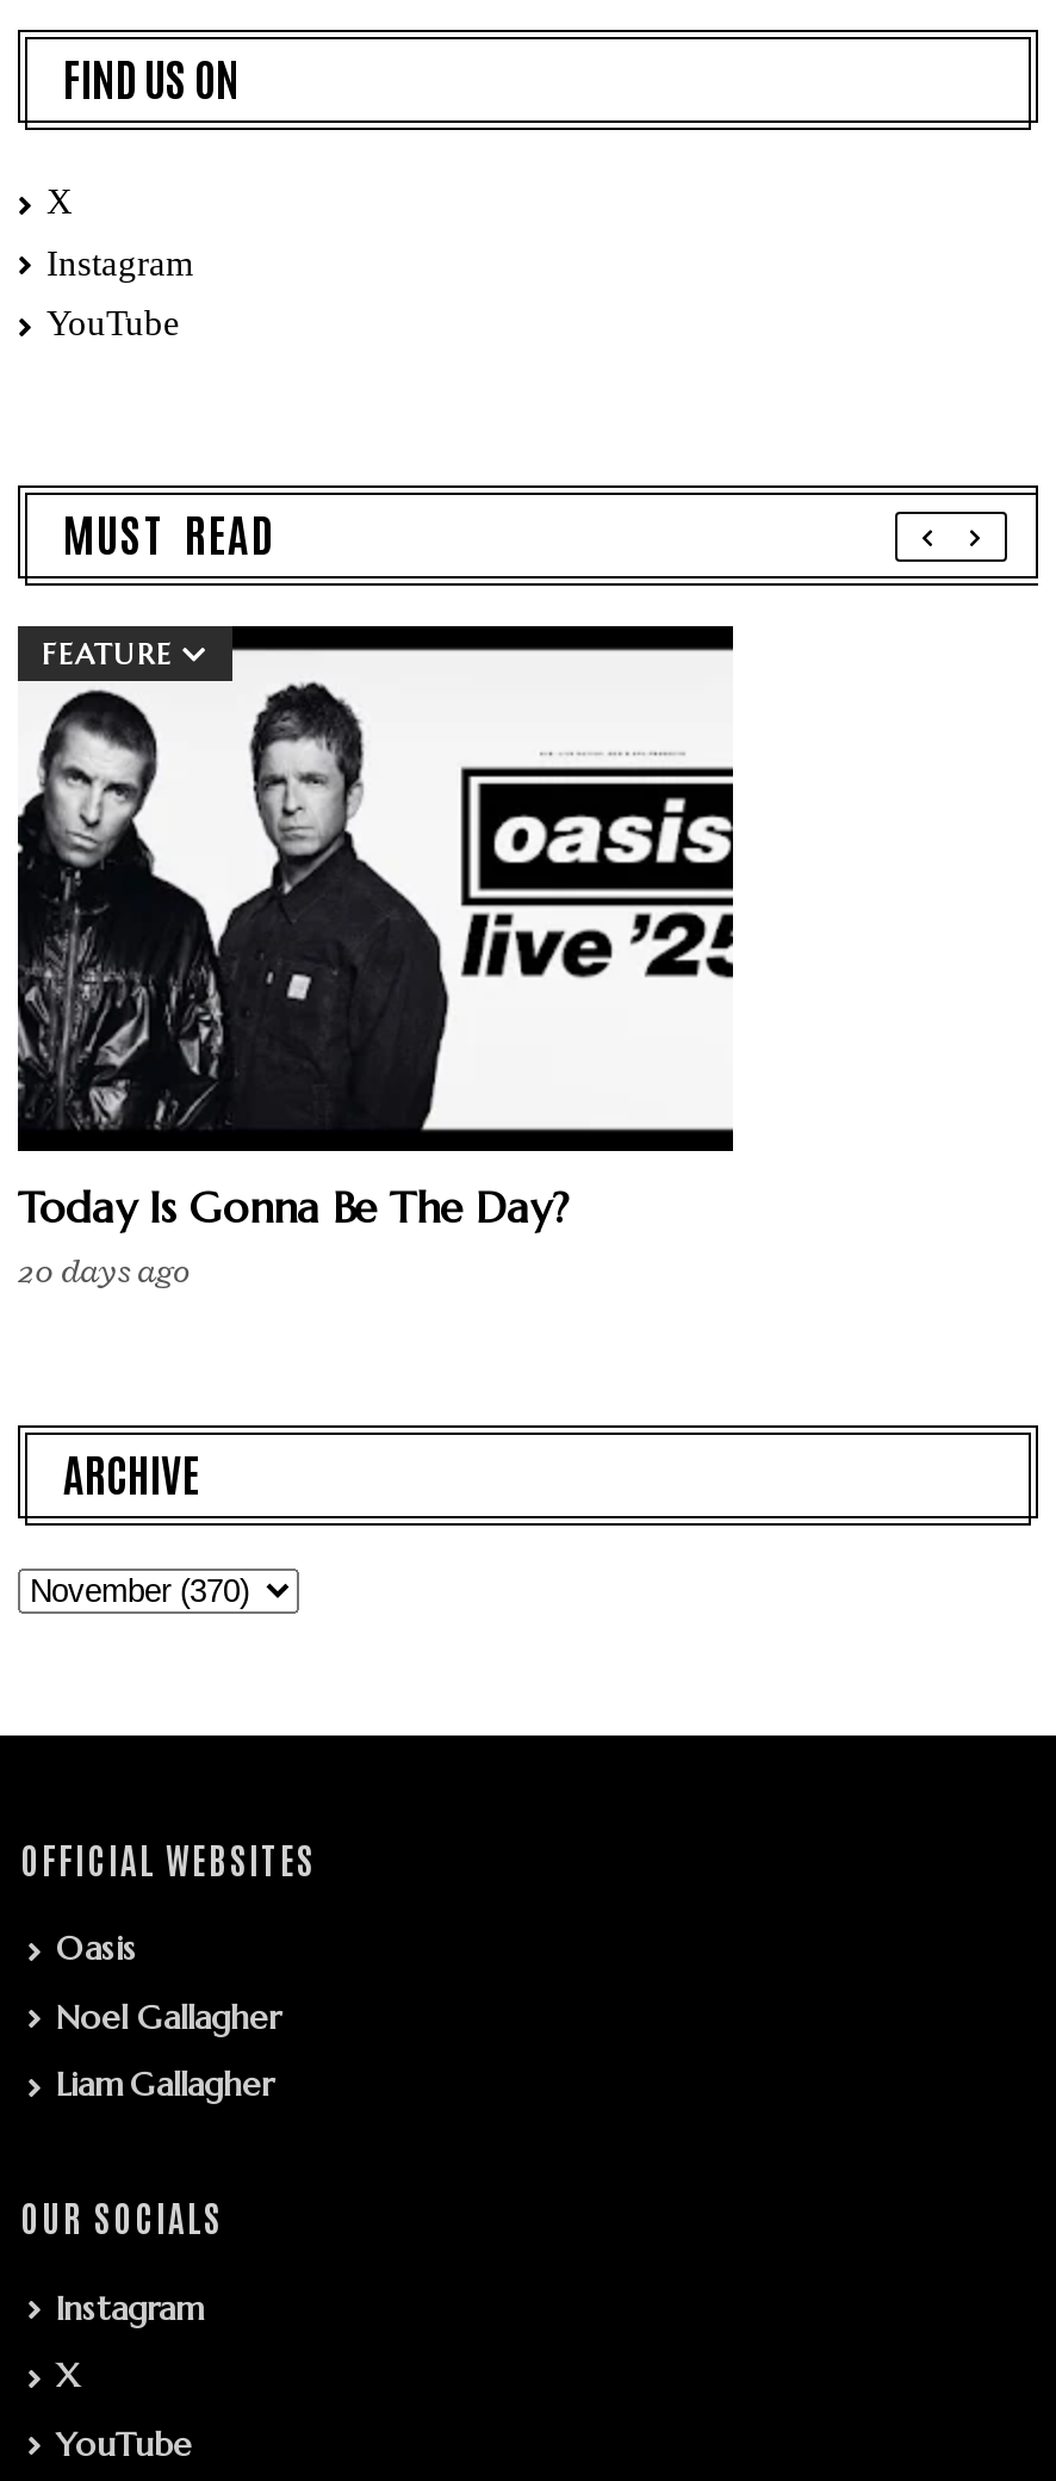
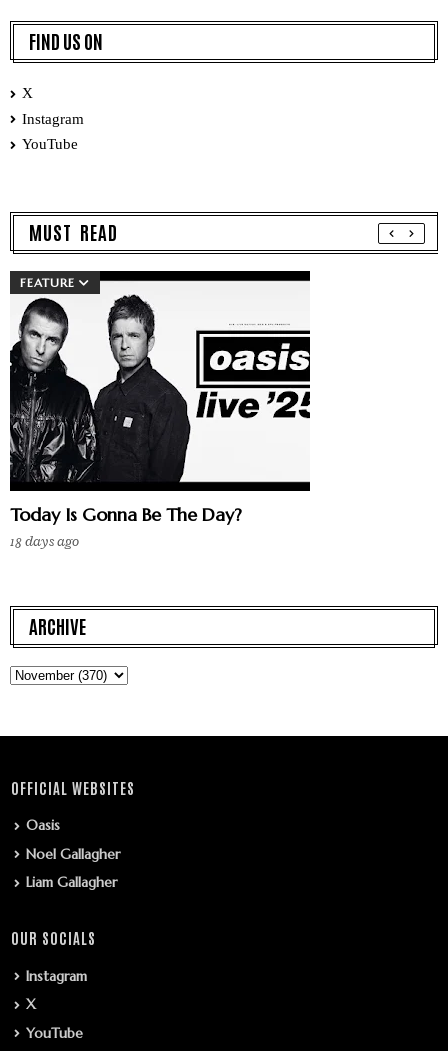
- 20 days ago
+ 18 days ago
